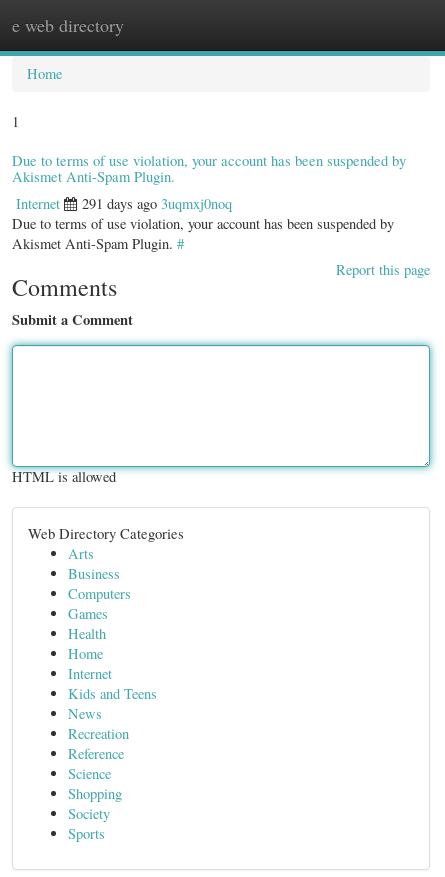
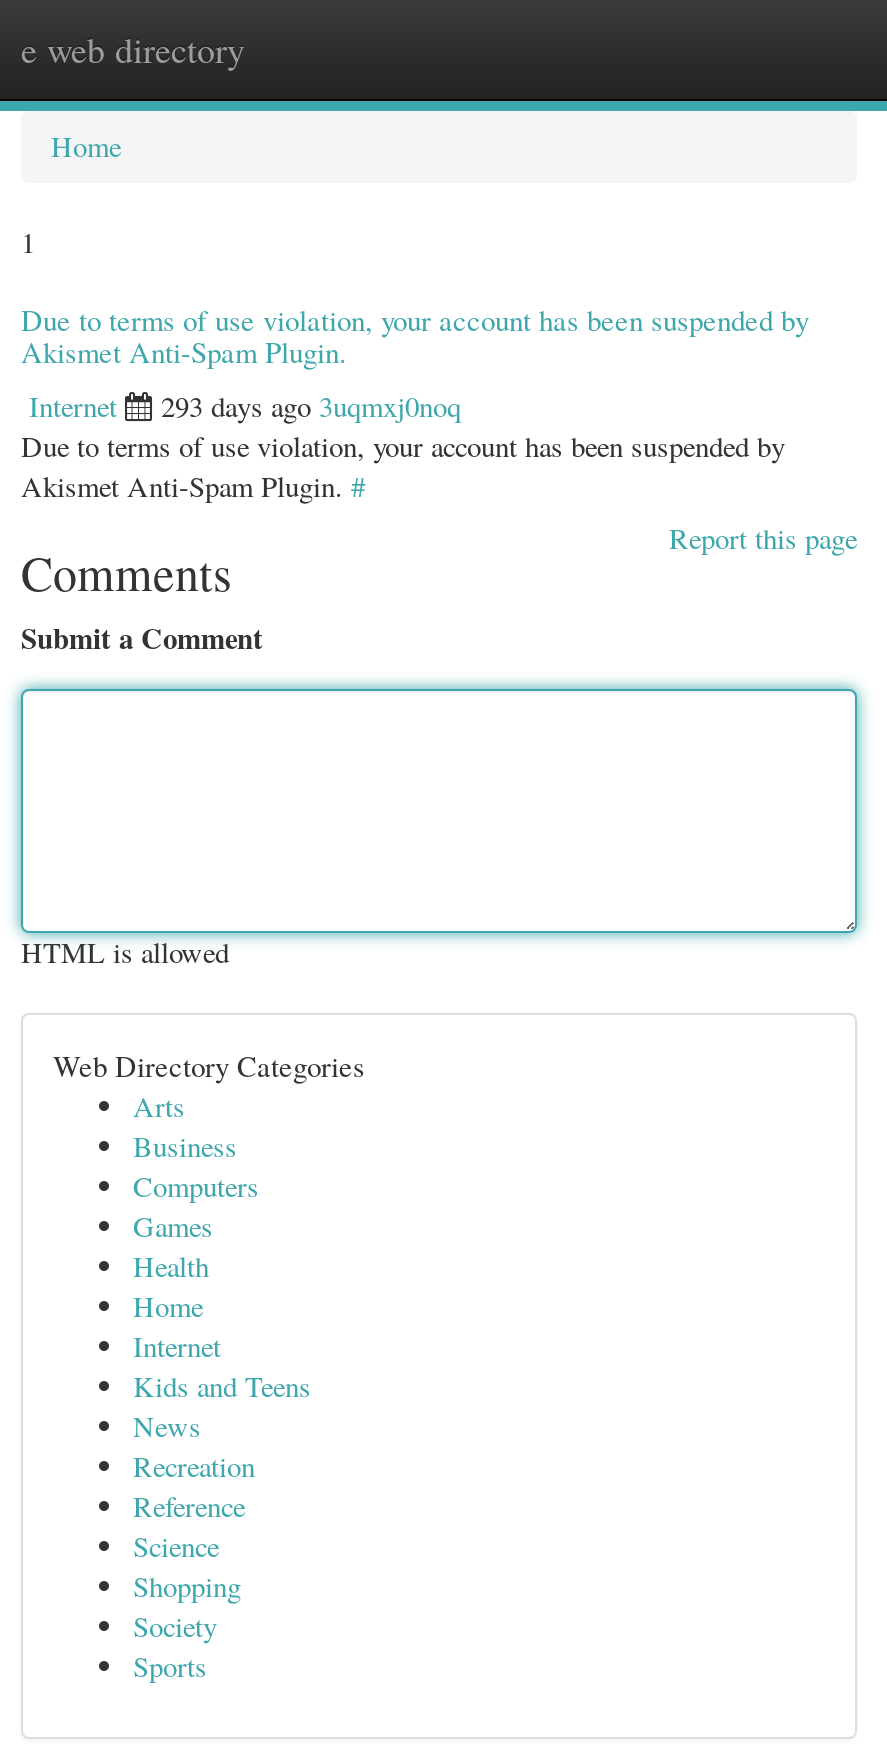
- 291 days ago 3uqmxj0noq
+ 293 days ago 3uqmxj0noq
